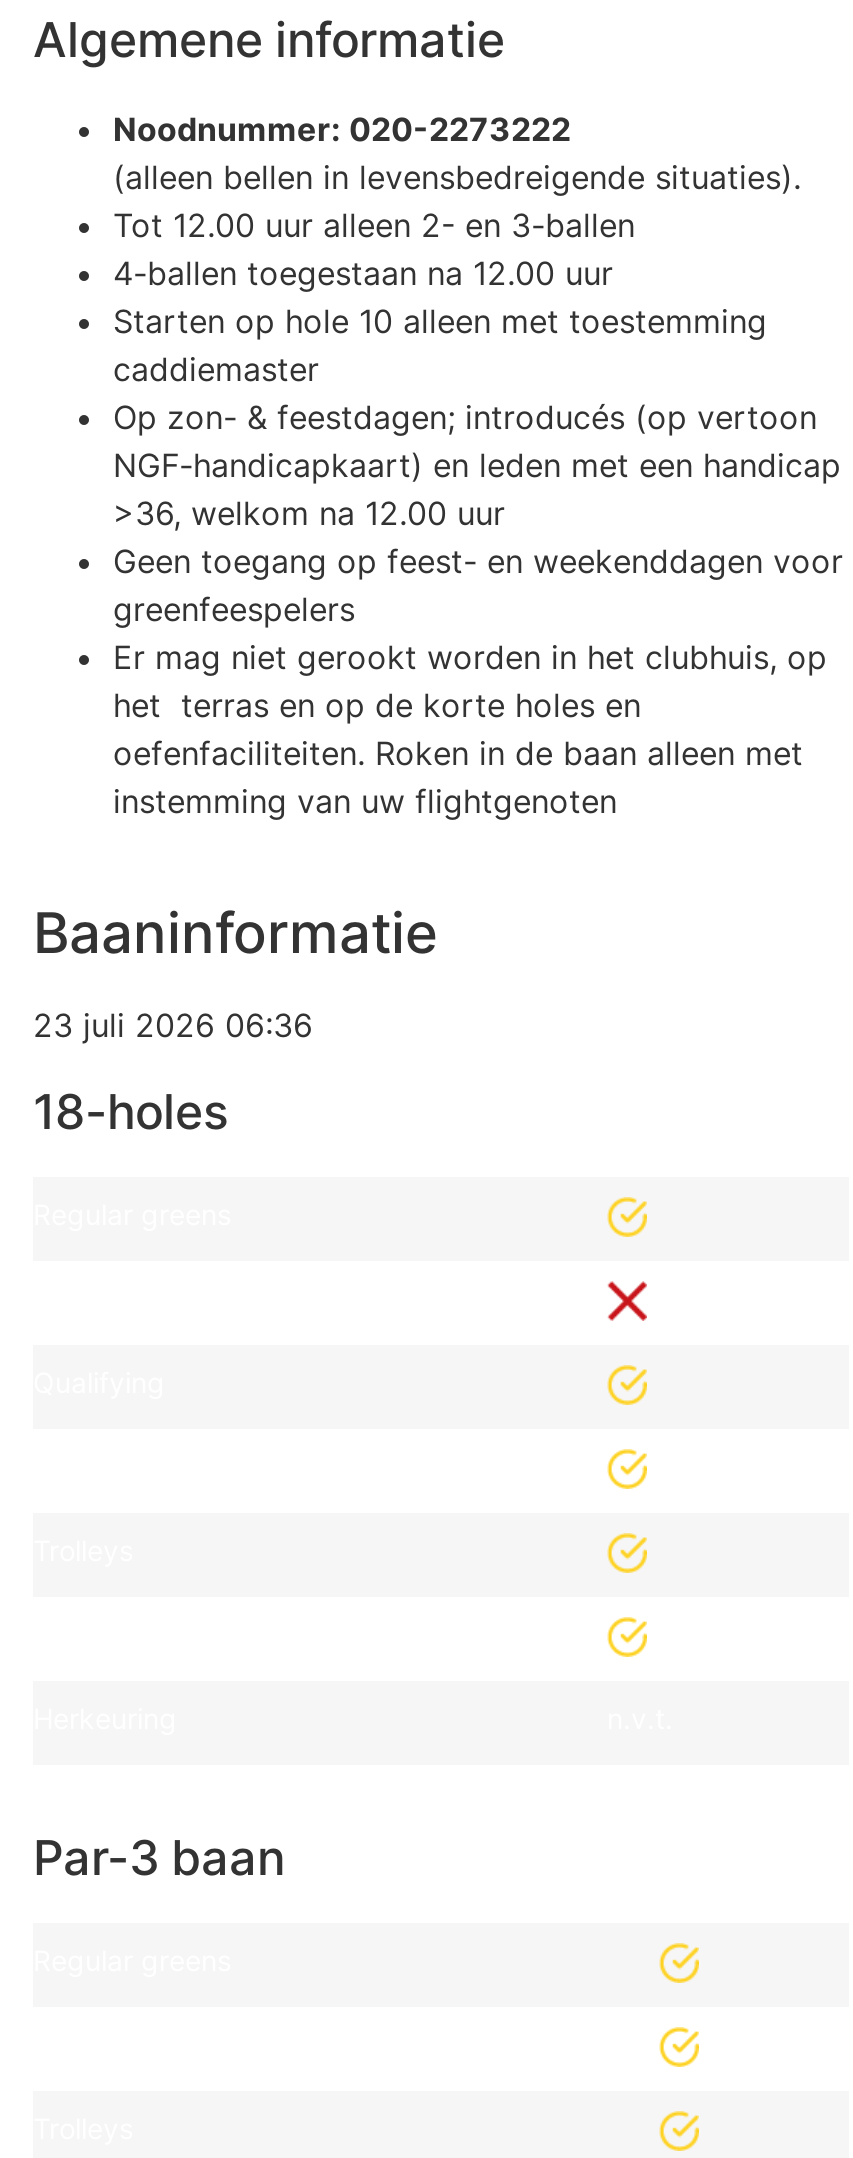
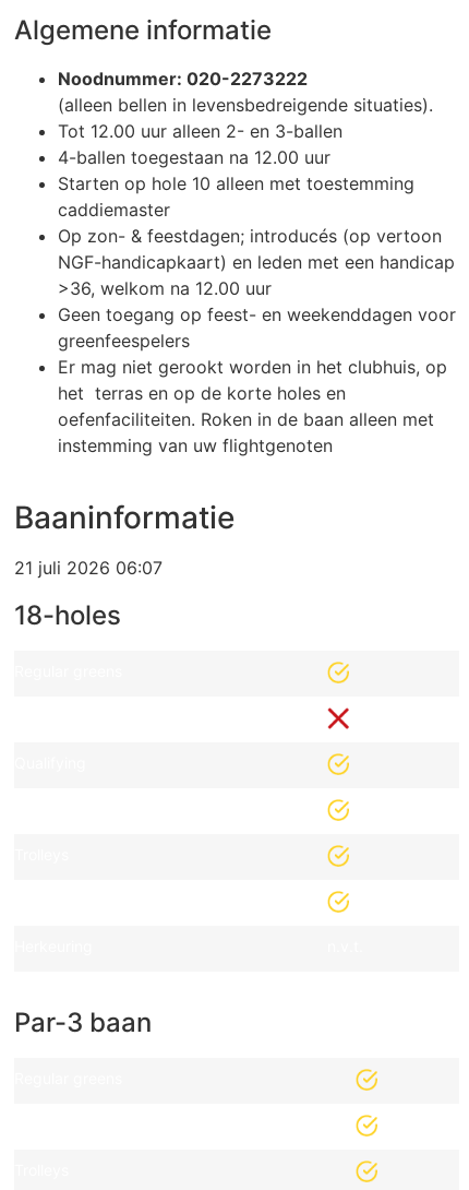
- 23 juli 2026 06:36
+ 21 juli 2026 06:07
